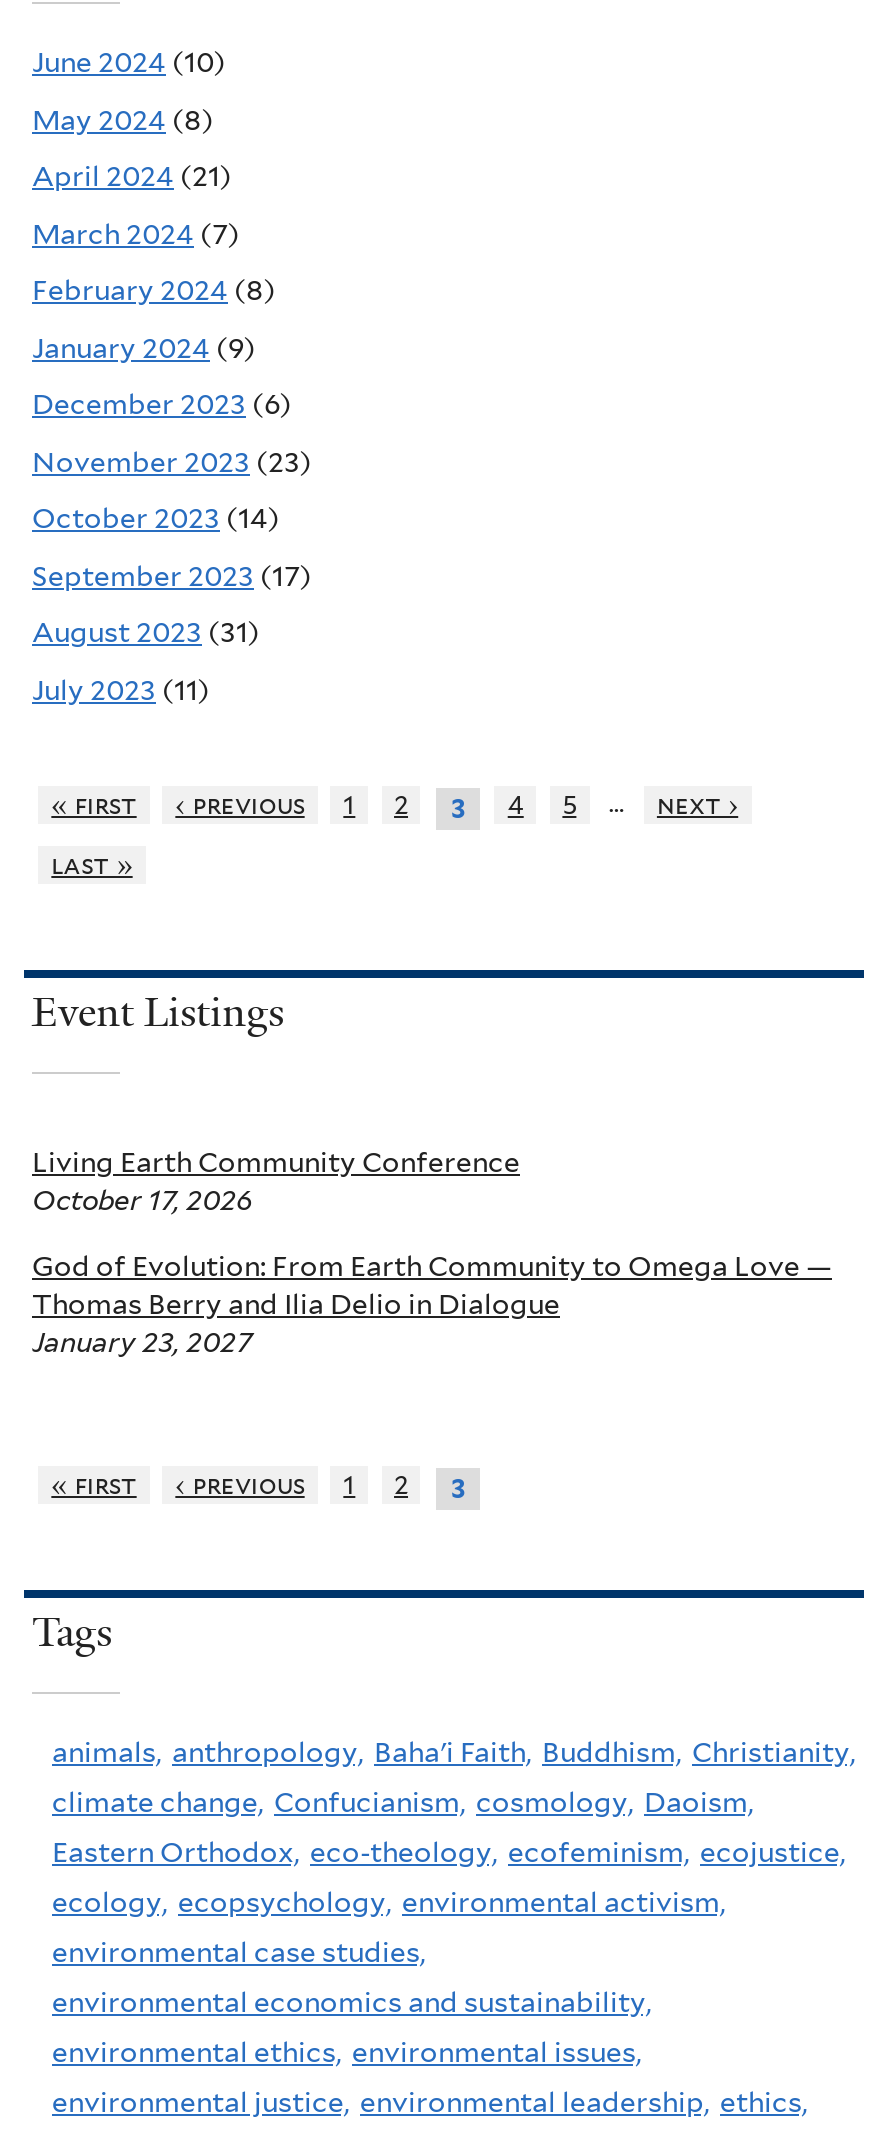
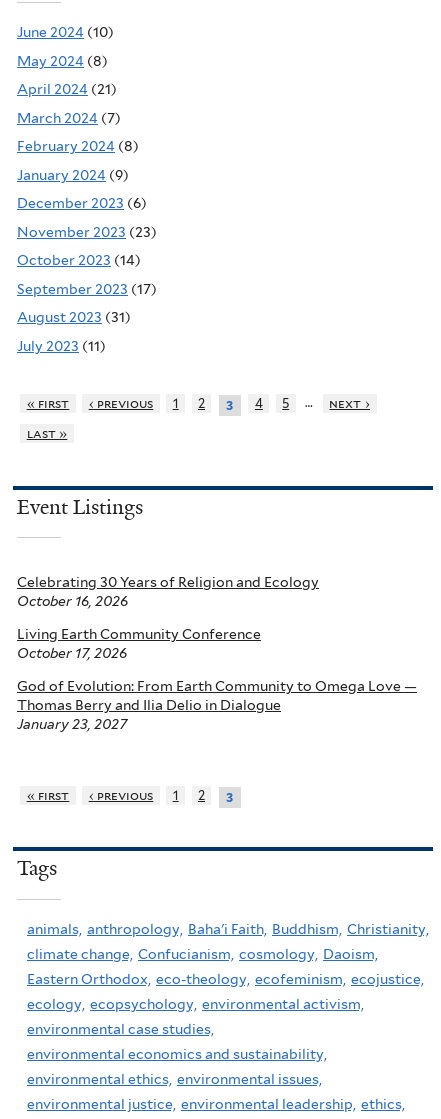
+ Celebrating 30 Years of Religion and Ecology
+ October 16, 2026
